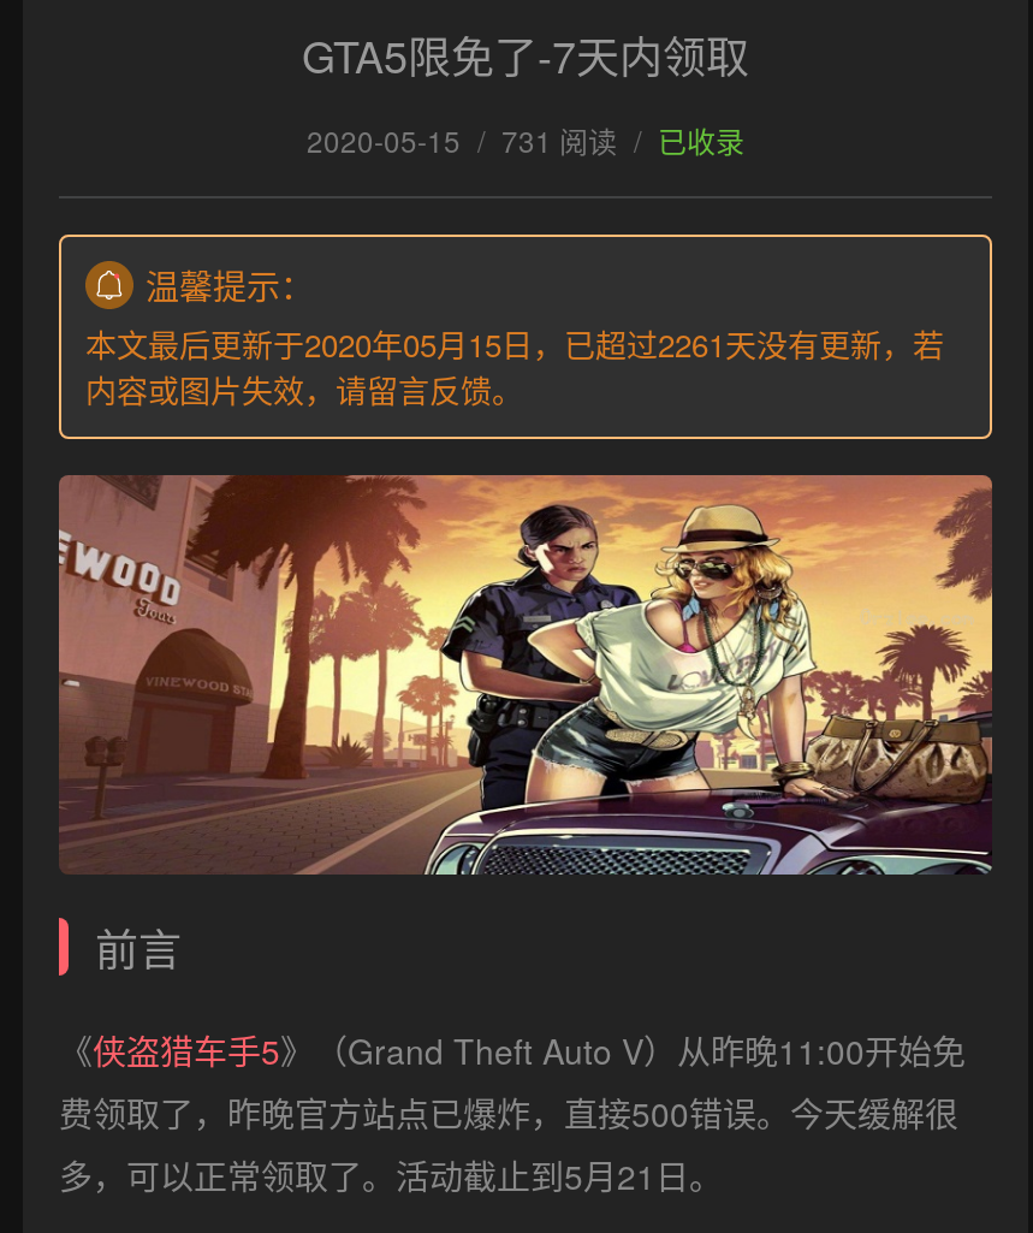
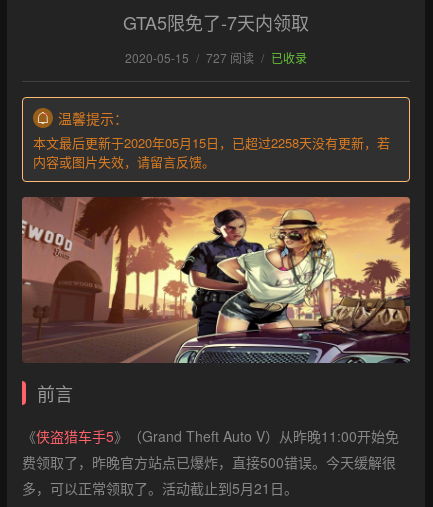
- 2020-05-15 / 731 阅读 / 已收录
+ 2020-05-15 / 727 阅读 / 已收录

- 本文最后更新于2020年05月15日，已超过2261天没有更新，若
+ 本文最后更新于2020年05月15日，已超过2258天没有更新，若
